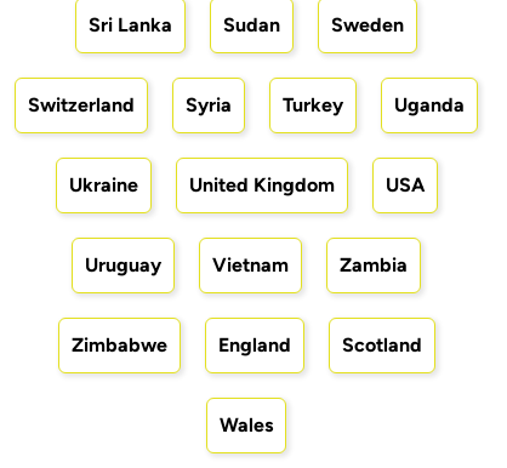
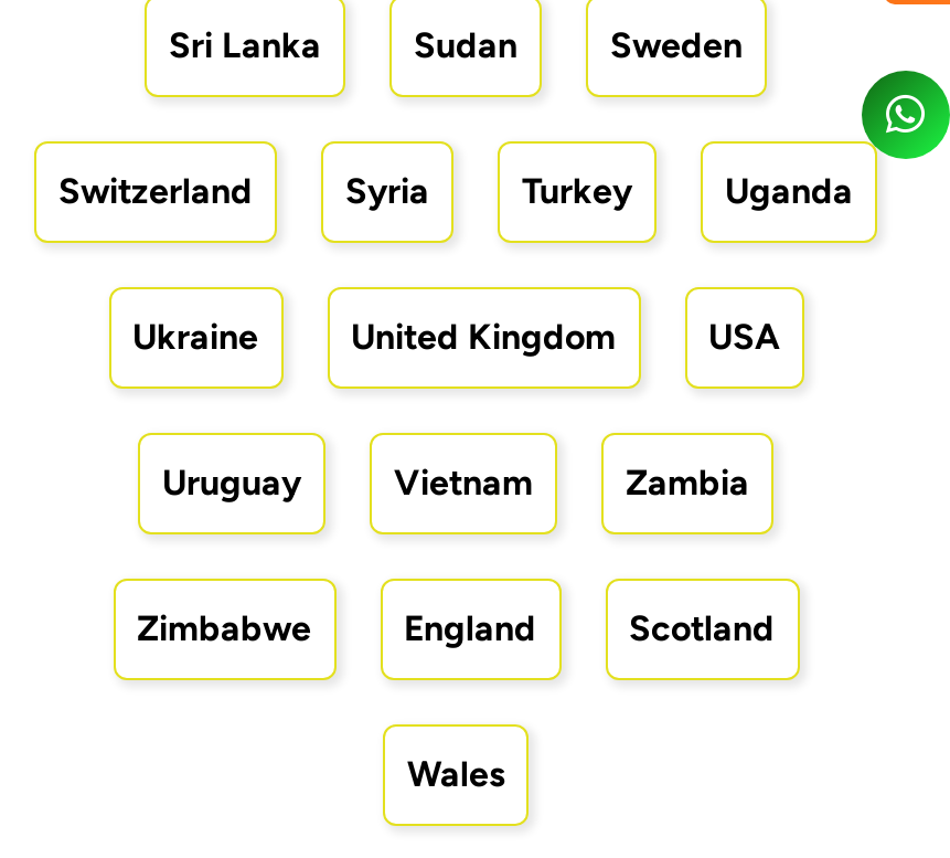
+ [image]
